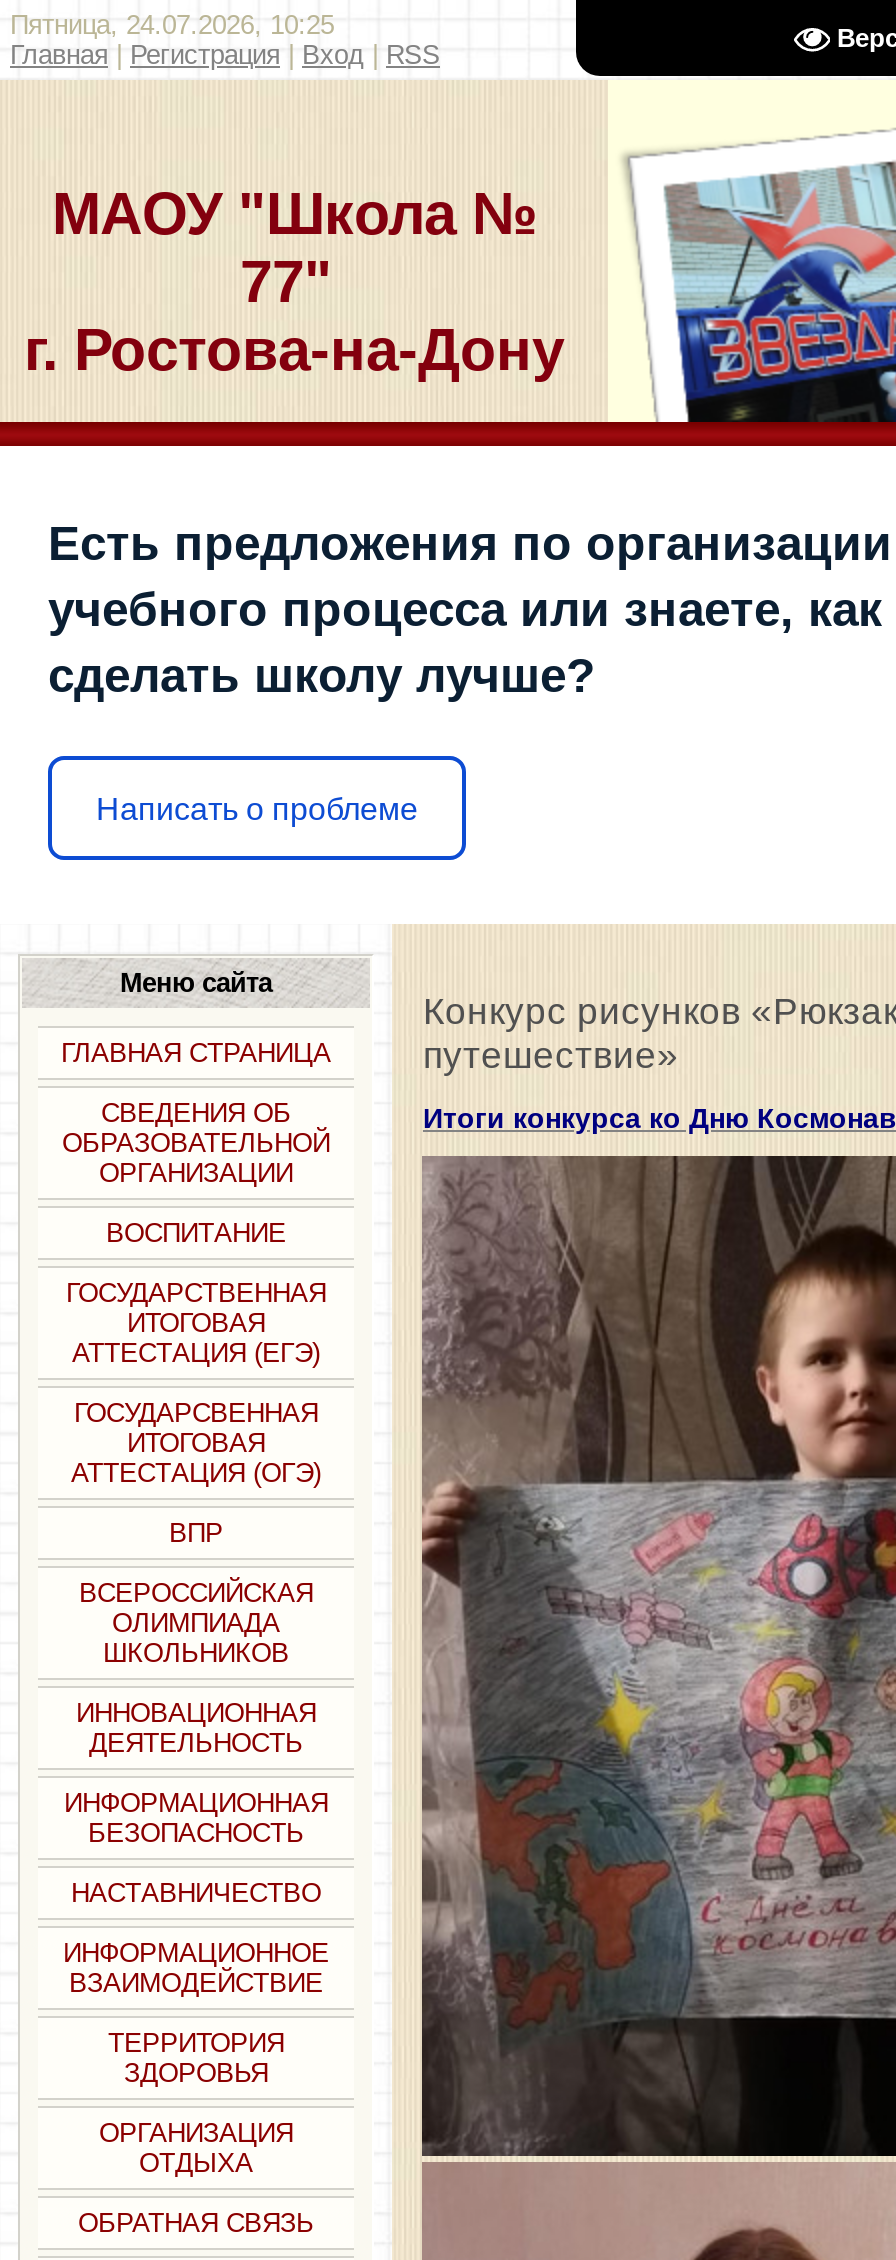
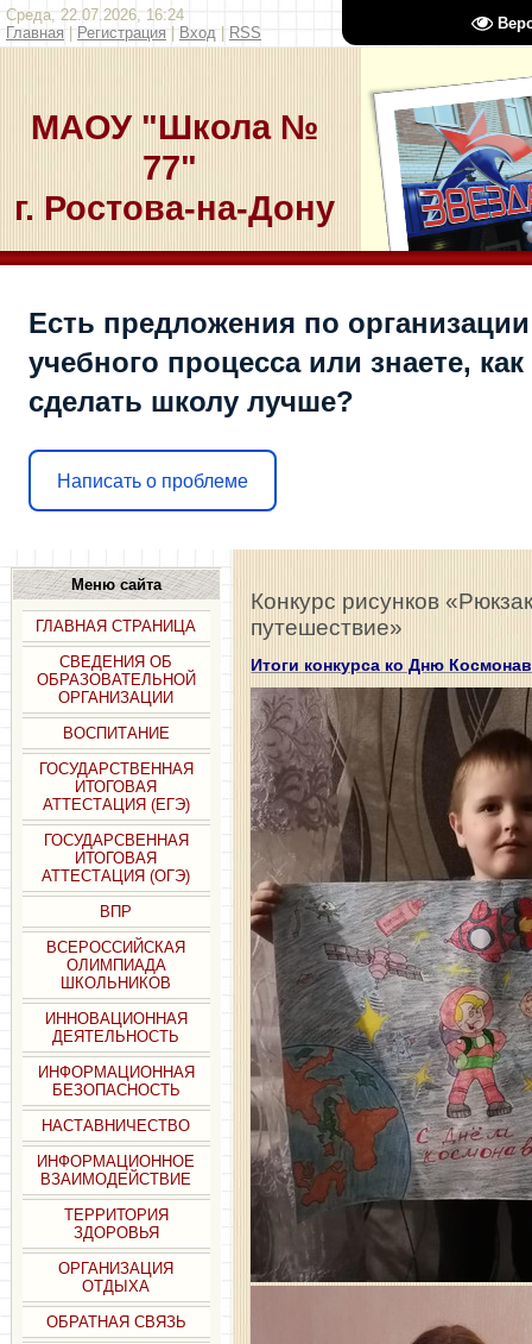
- Пятница, 24.07.2026, 10:25
+ Среда, 22.07.2026, 16:24
